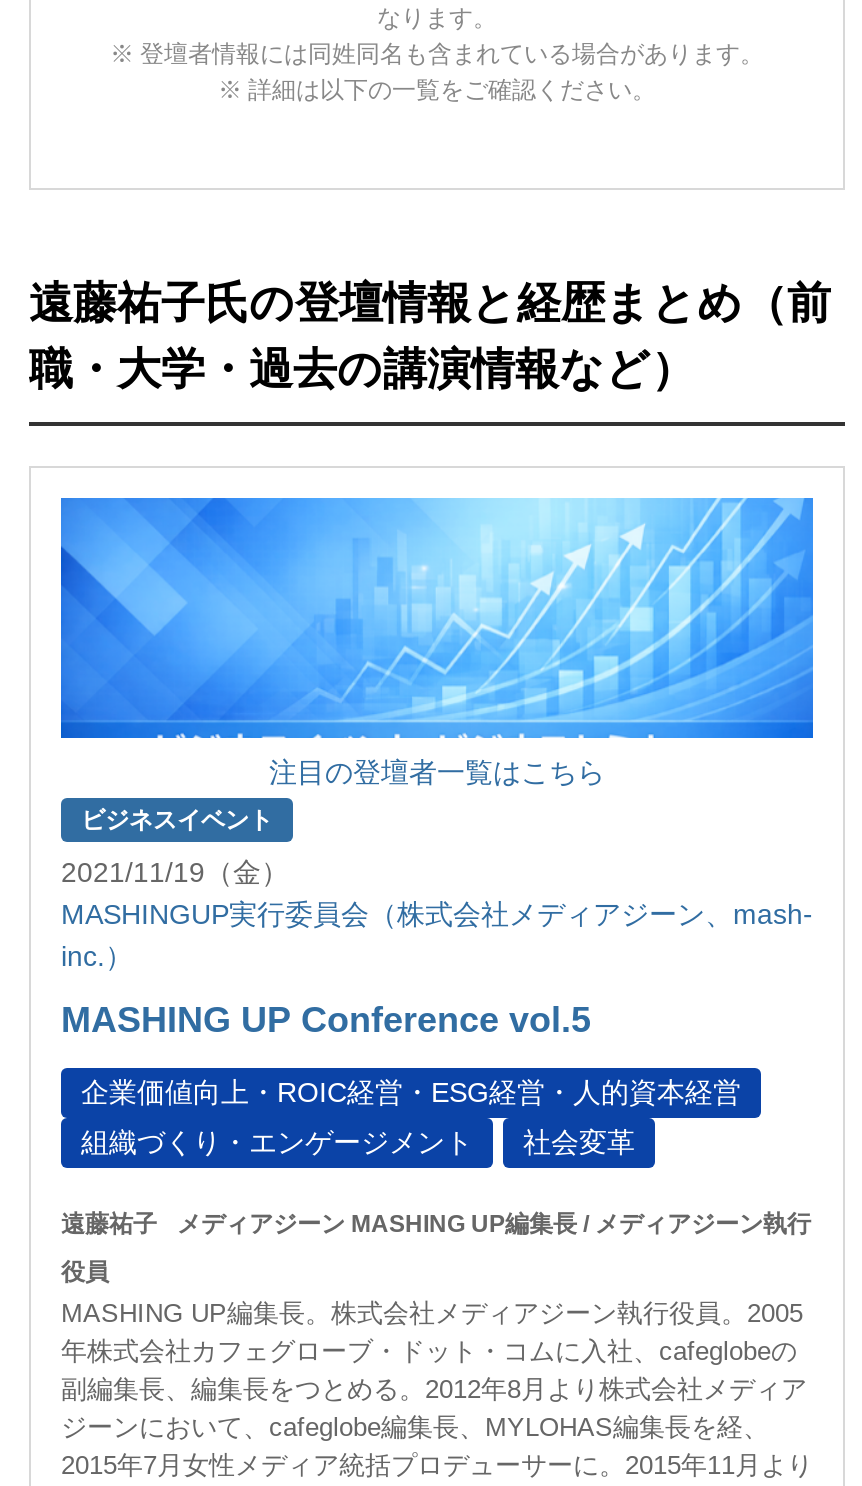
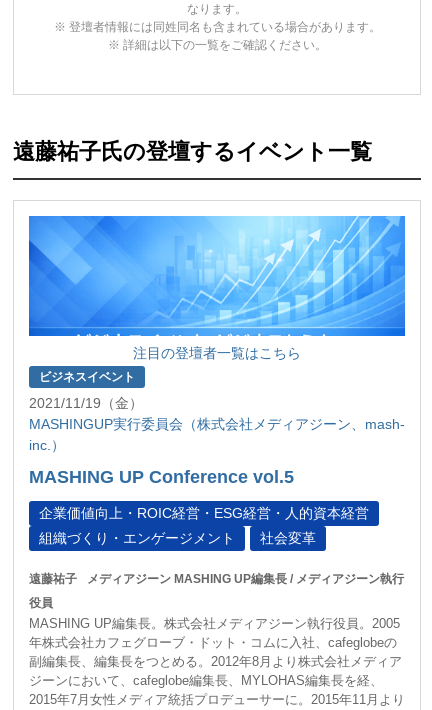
- 遠藤祐子氏の登壇情報と経歴まとめ（前
- 職・大学・過去の講演情報など）
+ 遠藤祐子氏の登壇するイベント一覧
